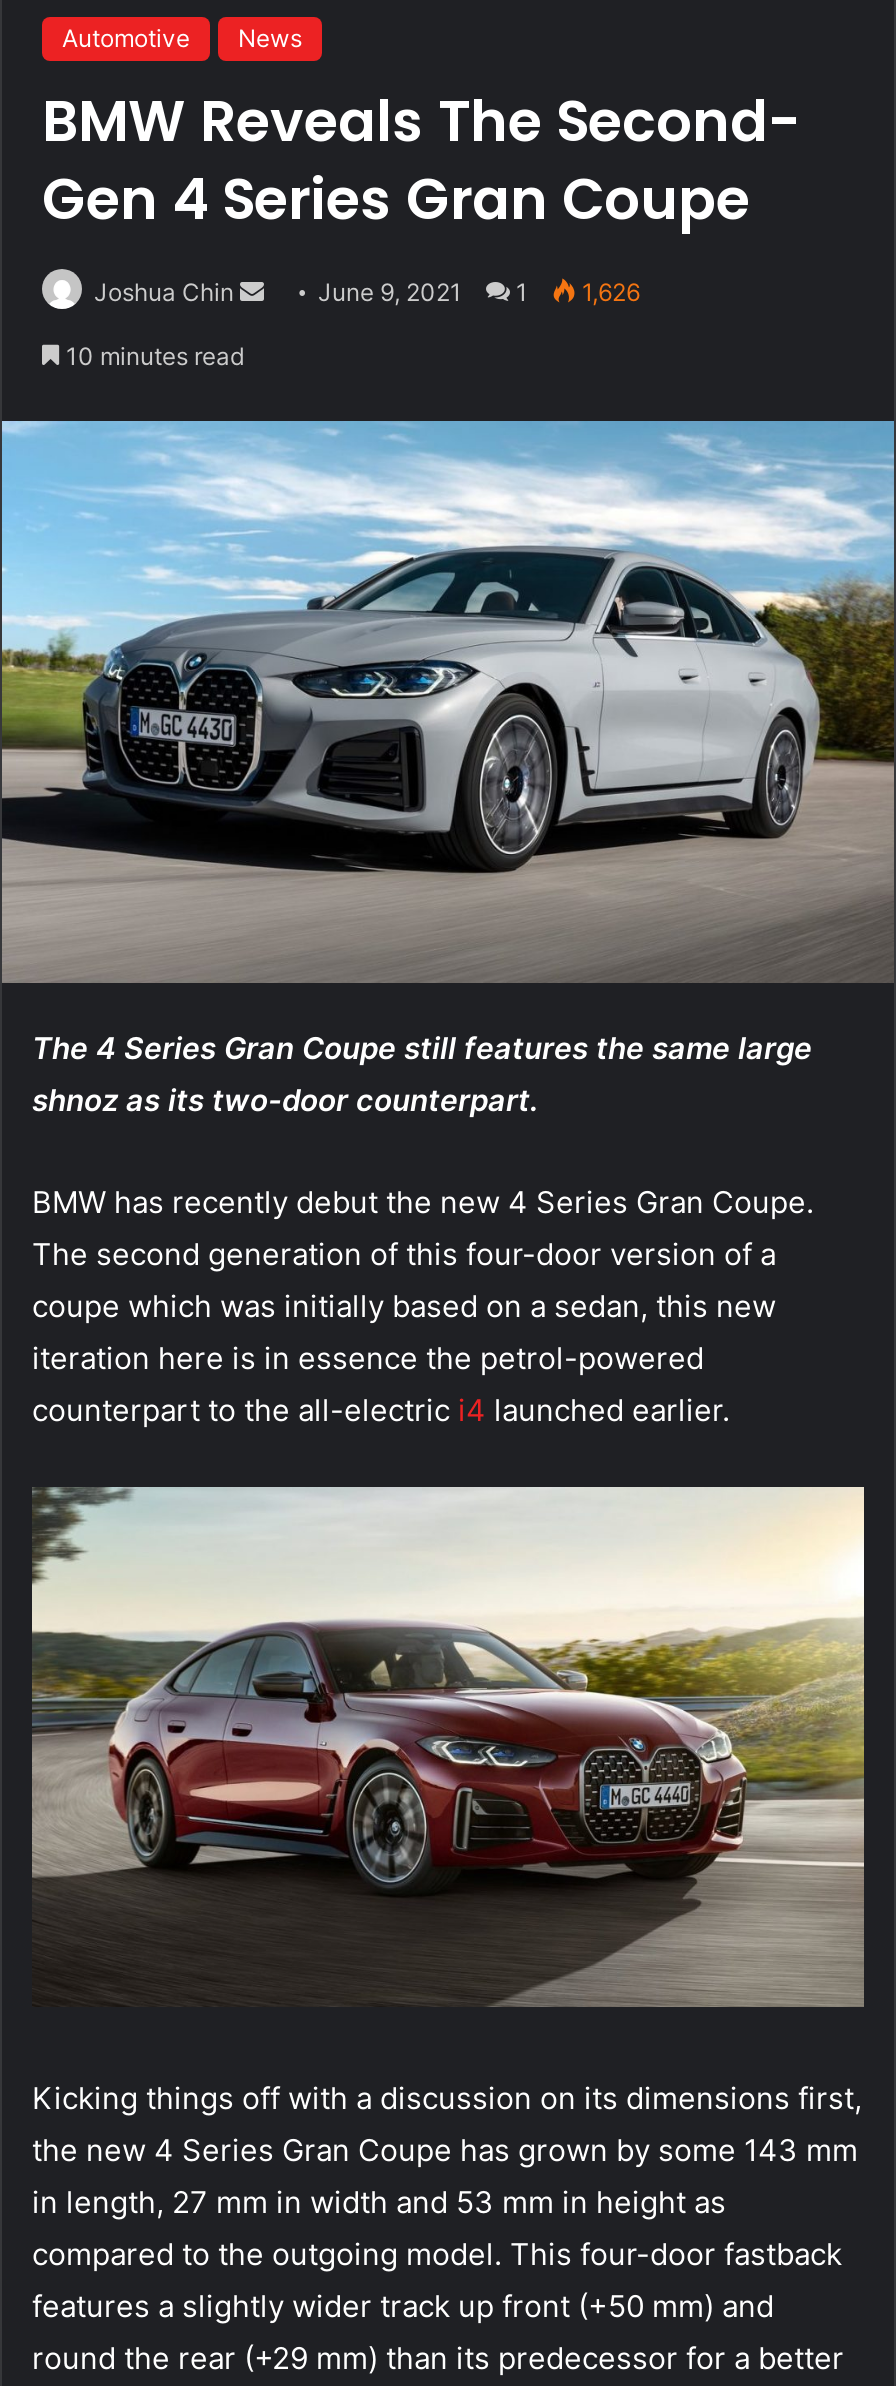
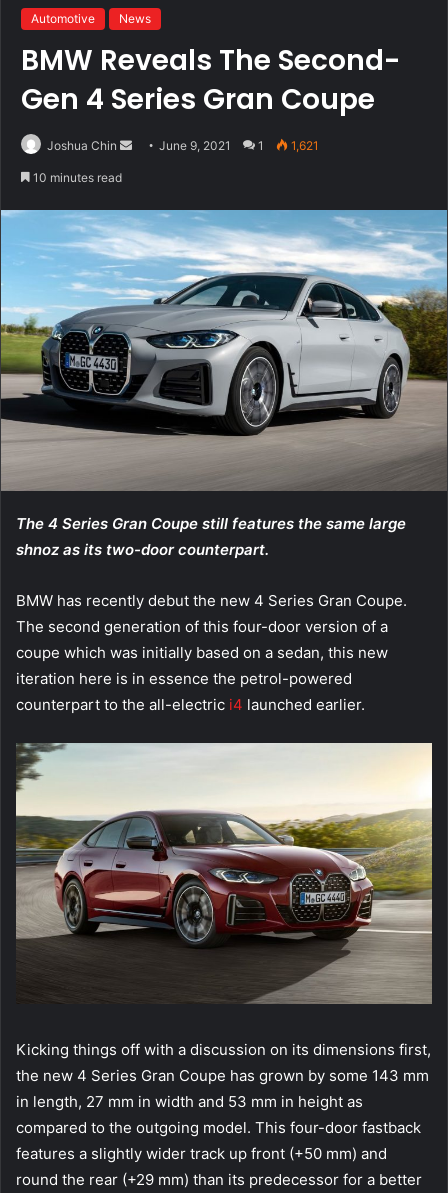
- 1,626
+ 1,621
